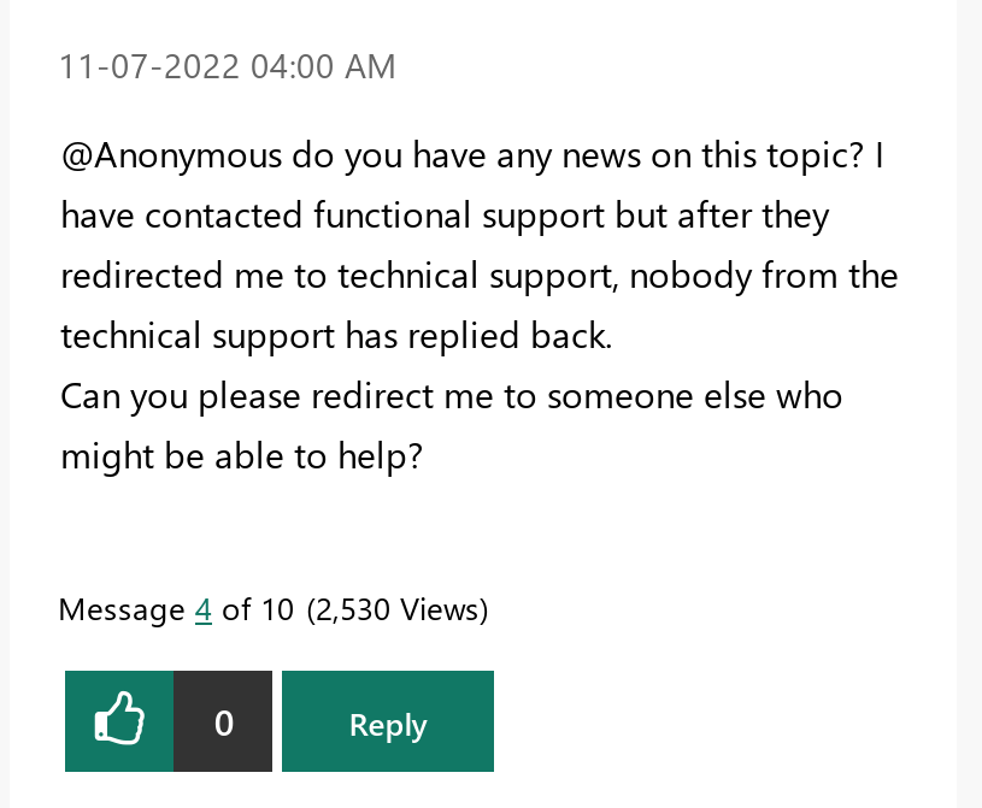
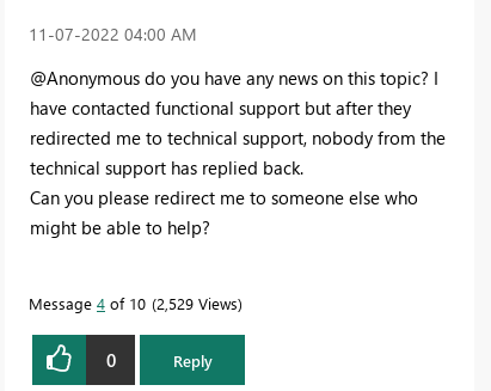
- Message 4 of 10 2,530 Views
+ Message 4 of 10 2,529 Views
